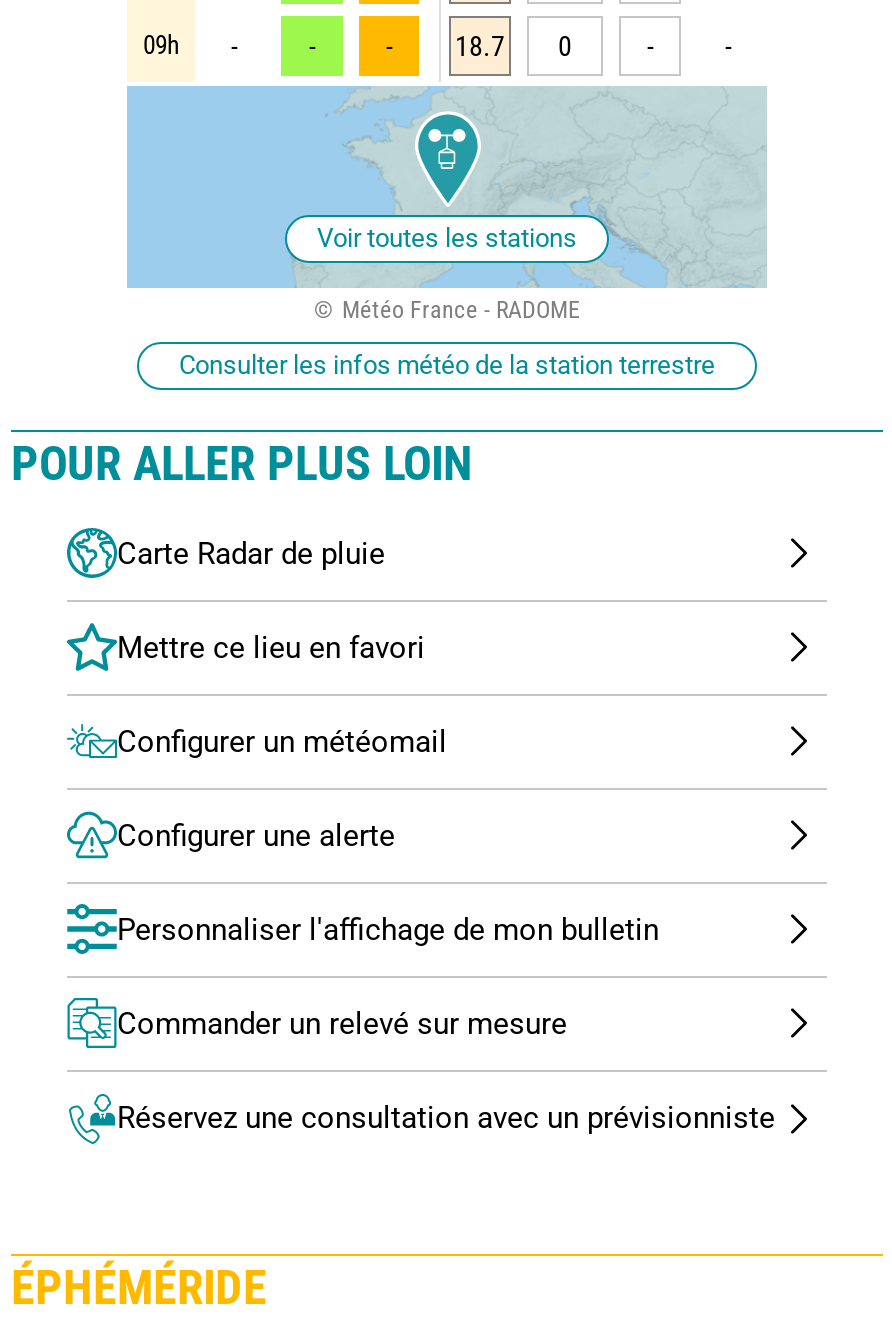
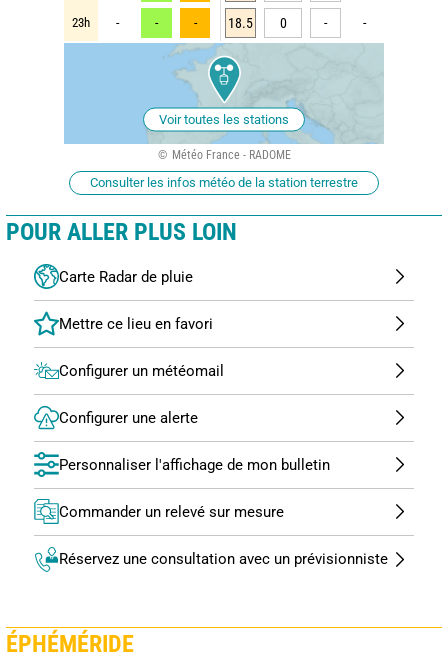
- 09h
+ 23h

- 18.7
+ 18.5
